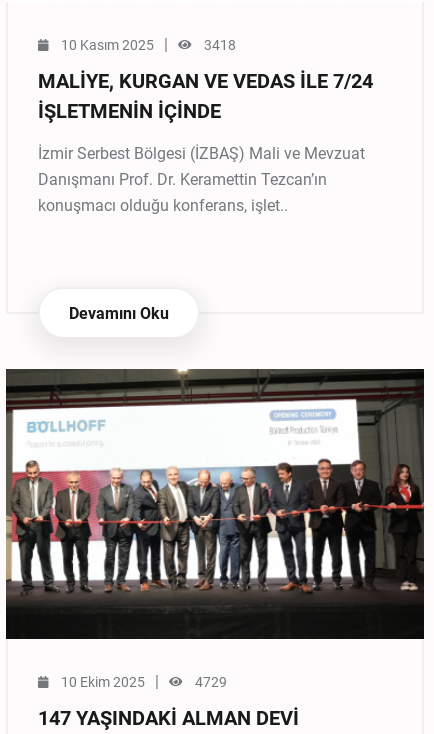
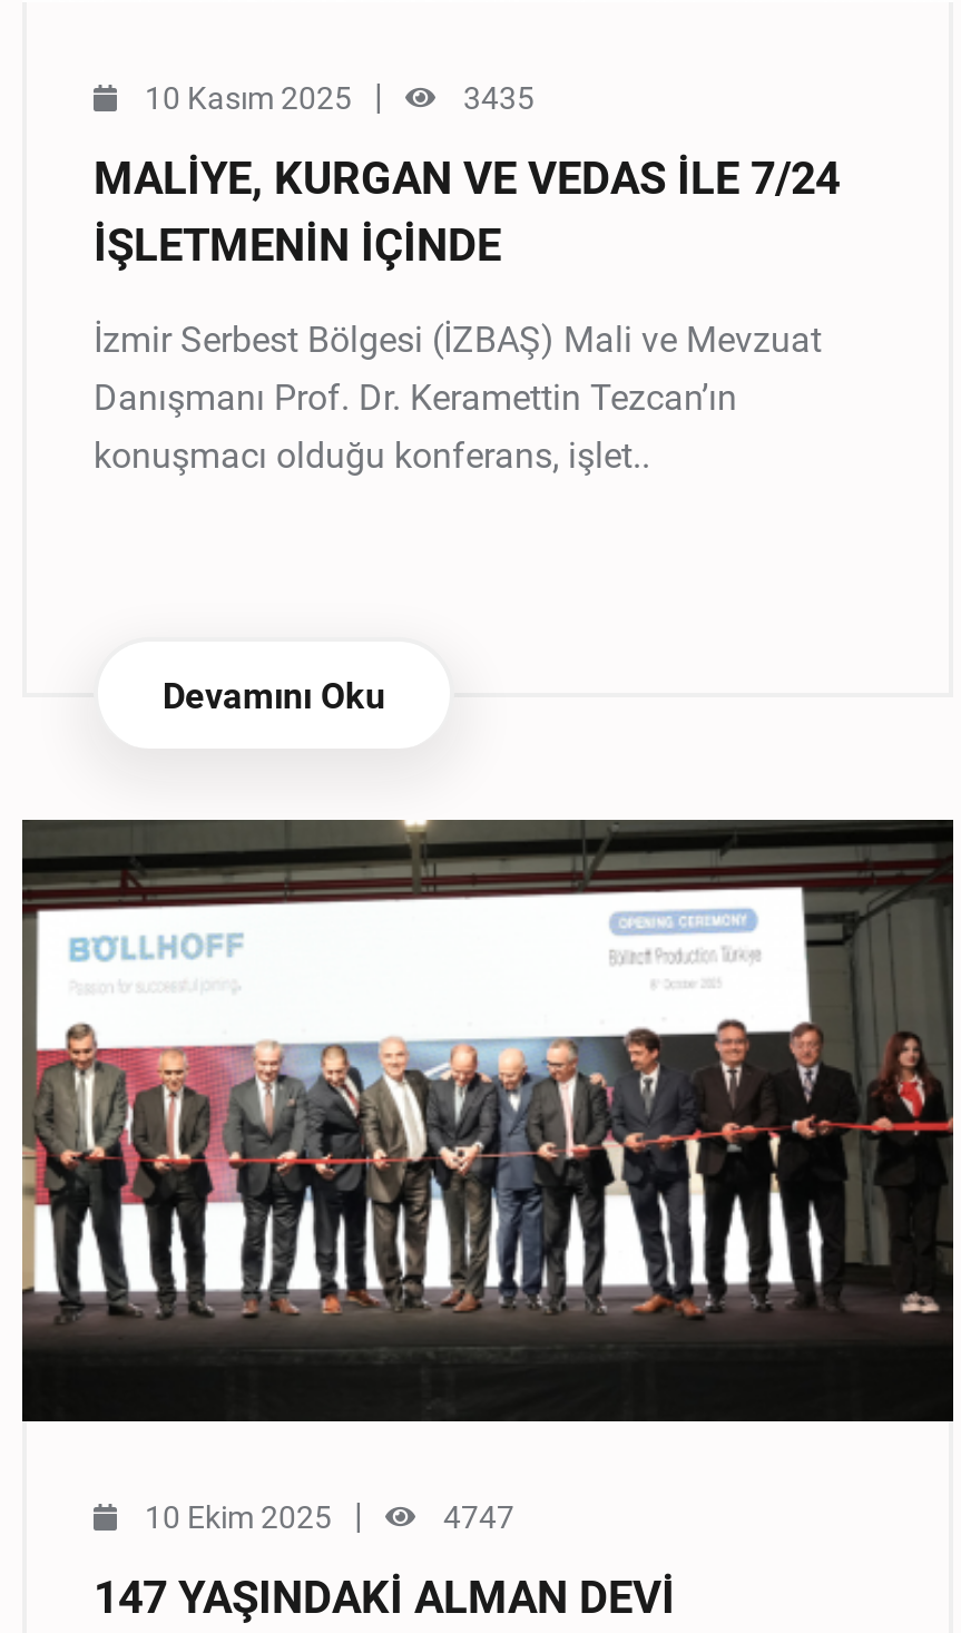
- 3418
+ 3435

- 4729
+ 4747
